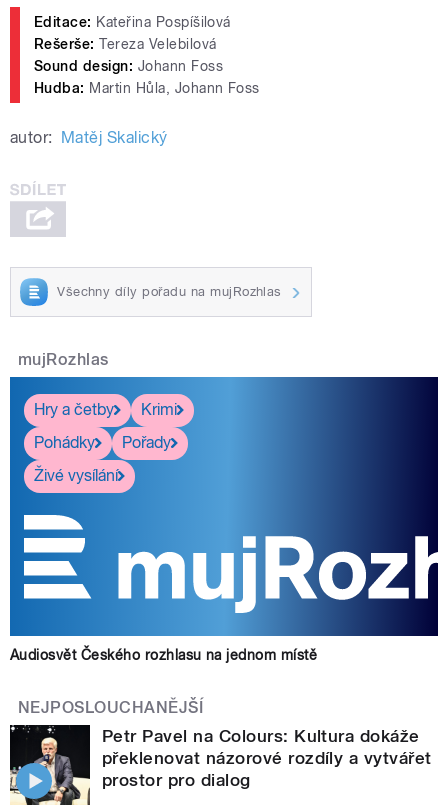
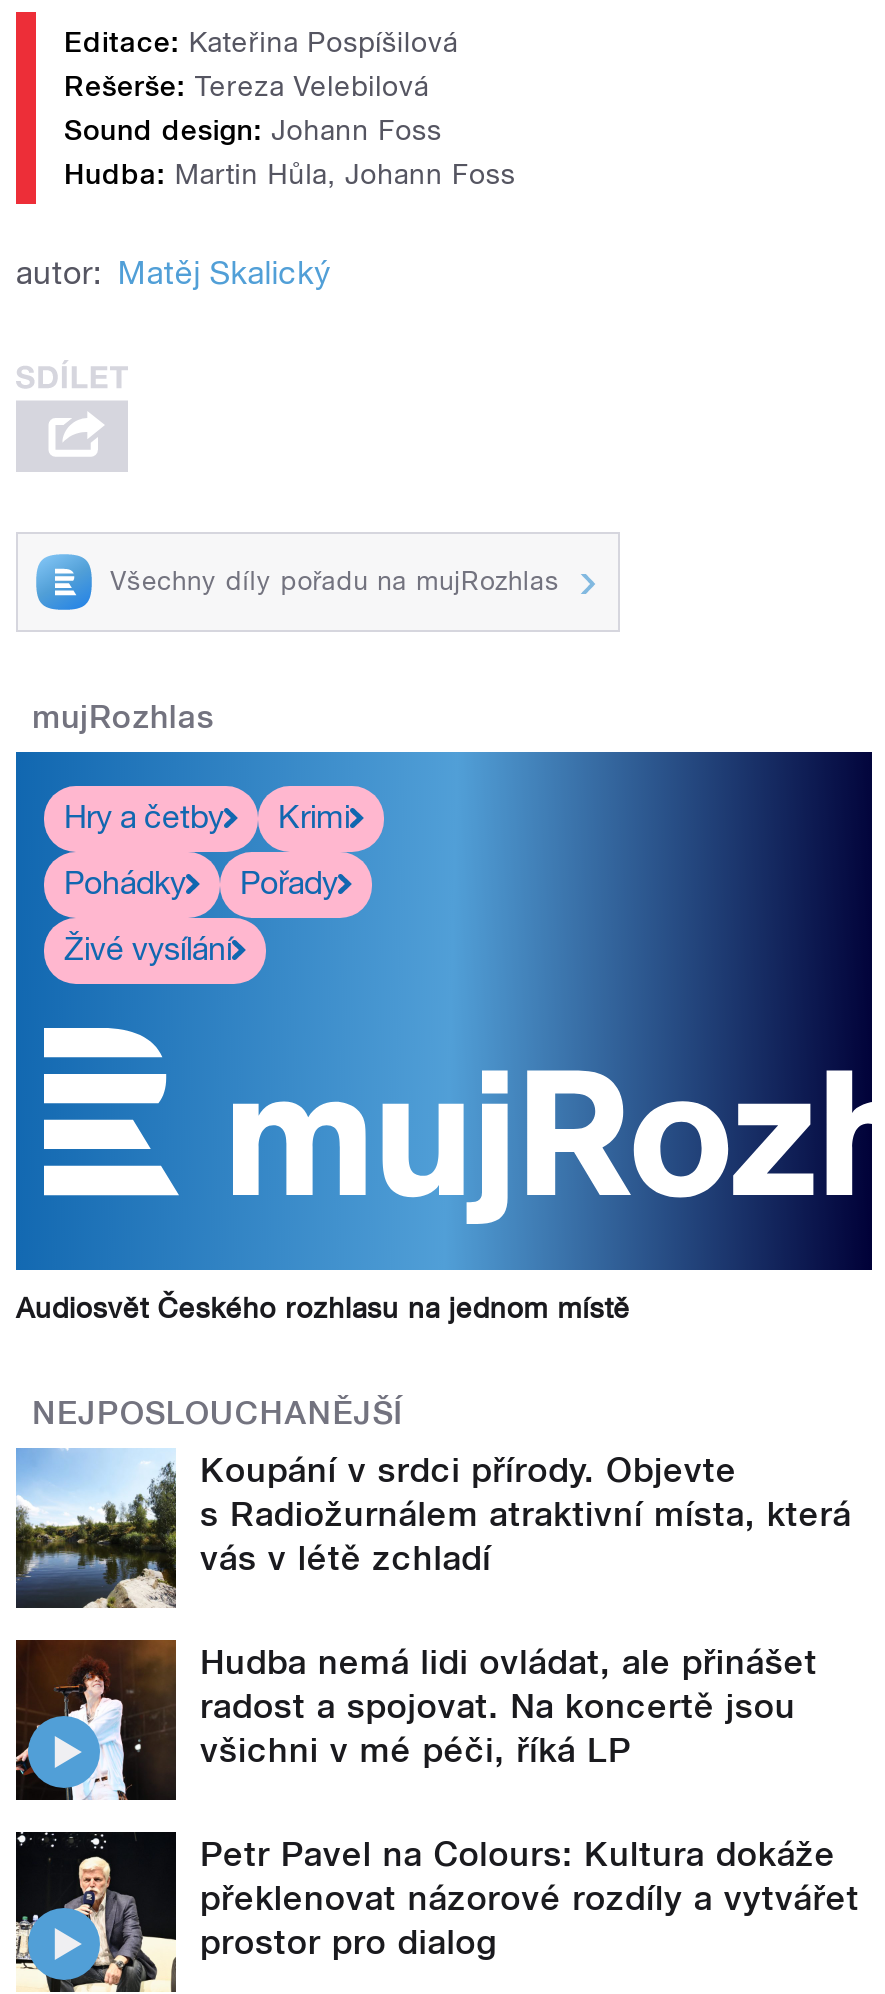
+ [image]
+ Koupání v srdci přírody. Objevte
+ s Radiožurnálem atraktivní místa, která
+ vás v létě zchladí
+ Hudba nemá lidi ovládat, ale přinášet
+ radost a spojovat. Na koncertě jsou
+ všichni v mé péči, říká LP

+ [image]
